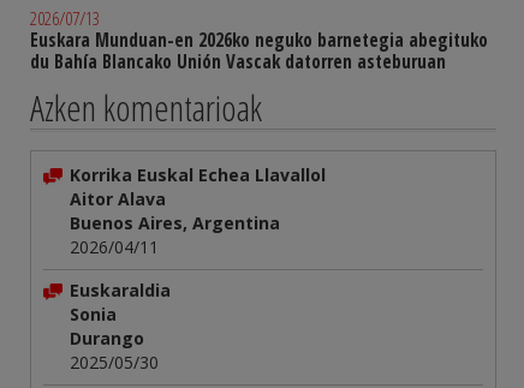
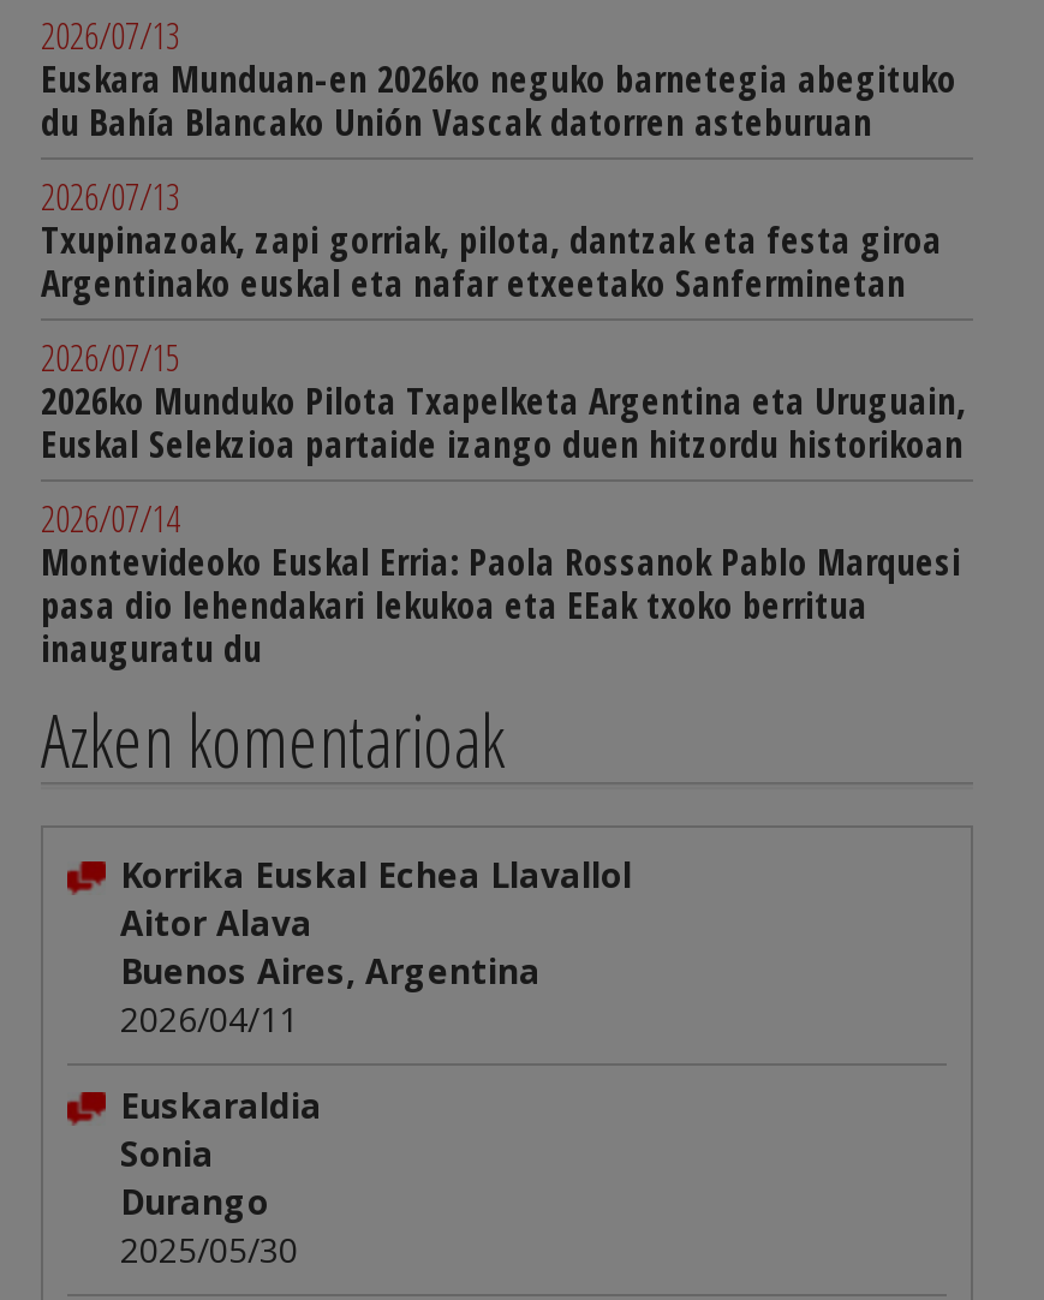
+ 2026/07/13
+ Txupinazoak, zapi gorriak, pilota, dantzak eta festa giroa
+ Argentinako euskal eta nafar etxeetako Sanferminetan
+ 2026/07/15
+ 2026ko Munduko Pilota Txapelketa Argentina eta Uruguain,
+ Euskal Selekzioa partaide izango duen hitzordu historikoan
+ 2026/07/14
+ Montevideoko Euskal Erria: Paola Rossanok Pablo Marquesi
+ pasa dio lehendakari lekukoa eta EEak txoko berritua
+ inauguratu du
